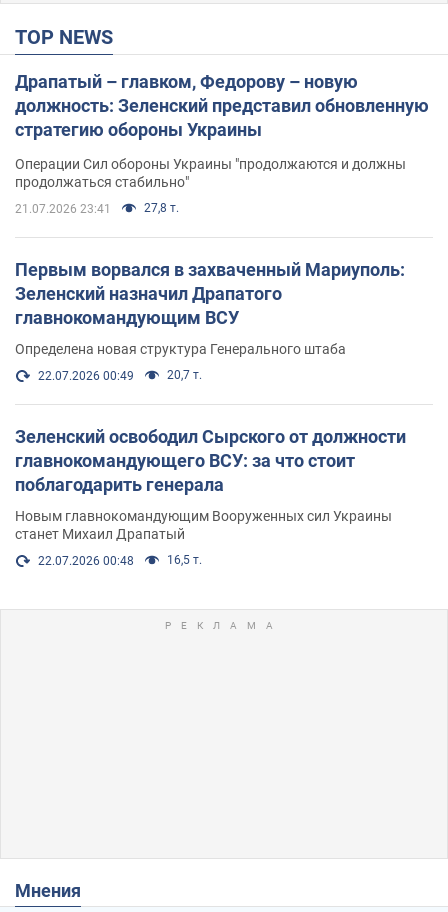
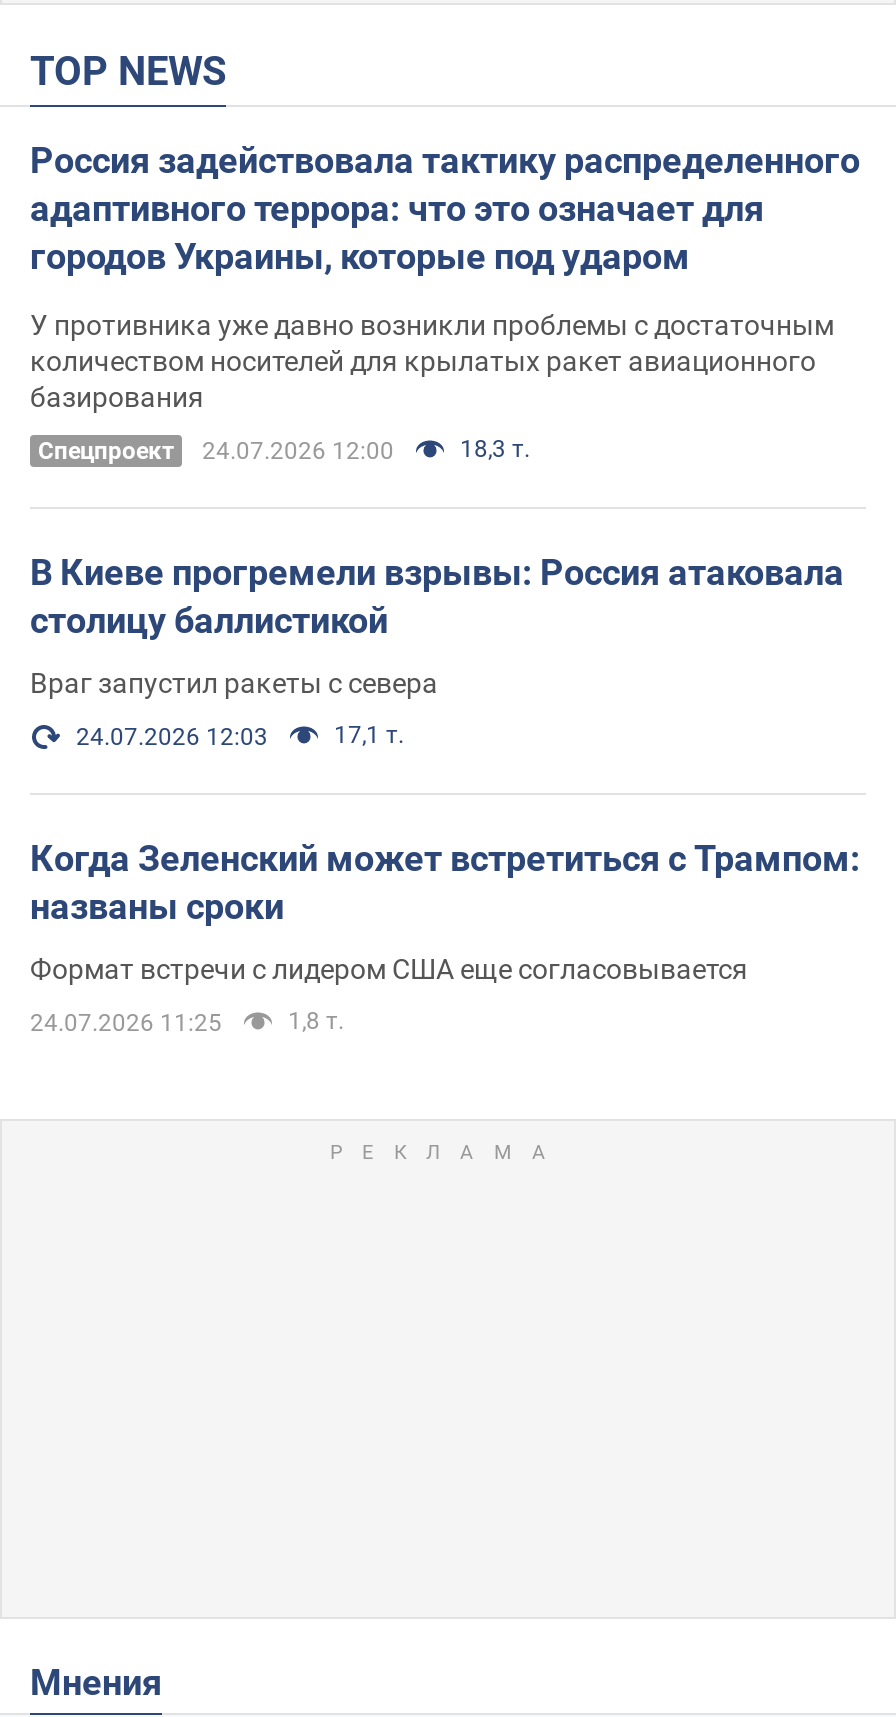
- Драпатый – главком, Федорову – новую
- должность: Зеленский представил обновленную
- стратегию обороны Украины
+ Россия задействовала тактику распределенного
+ адаптивного террора: что это означает для
+ городов Украины, которые под ударом

- Операции Сил обороны Украины "продолжаются и должны
- продолжаться стабильно"
+ У противника уже давно возникли проблемы с достаточным
+ количеством носителей для крылатых ракет авиационного
+ базирования

- 21.07.2026 23:41
- 27,8 т.
+ Спецпроект
+ 24.07.2026 12:00
+ 18,3 т.

- Первым ворвался в захваченный Мариуполь:
- Зеленский назначил Драпатого
- главнокомандующим ВСУ
+ В Киеве прогремели взрывы: Россия атаковала
+ столицу баллистикой

- Определена новая структура Генерального штаба
+ Враг запустил ракеты с севера

- 22.07.2026 00:49
- 20,7 т.
+ 24.07.2026 12:03
+ 17,1 т.

- Зеленский освободил Сырского от должности
- главнокомандующего ВСУ: за что стоит
- поблагодарить генерала
+ Когда Зеленский может встретиться с Трампом:
+ названы сроки

- Новым главнокомандующим Вооруженных сил Украины
- станет Михаил Драпатый
+ Формат встречи с лидером США еще согласовывается

- 22.07.2026 00:48
- 16,5 т.
+ 24.07.2026 11:25
+ 1,8 т.
